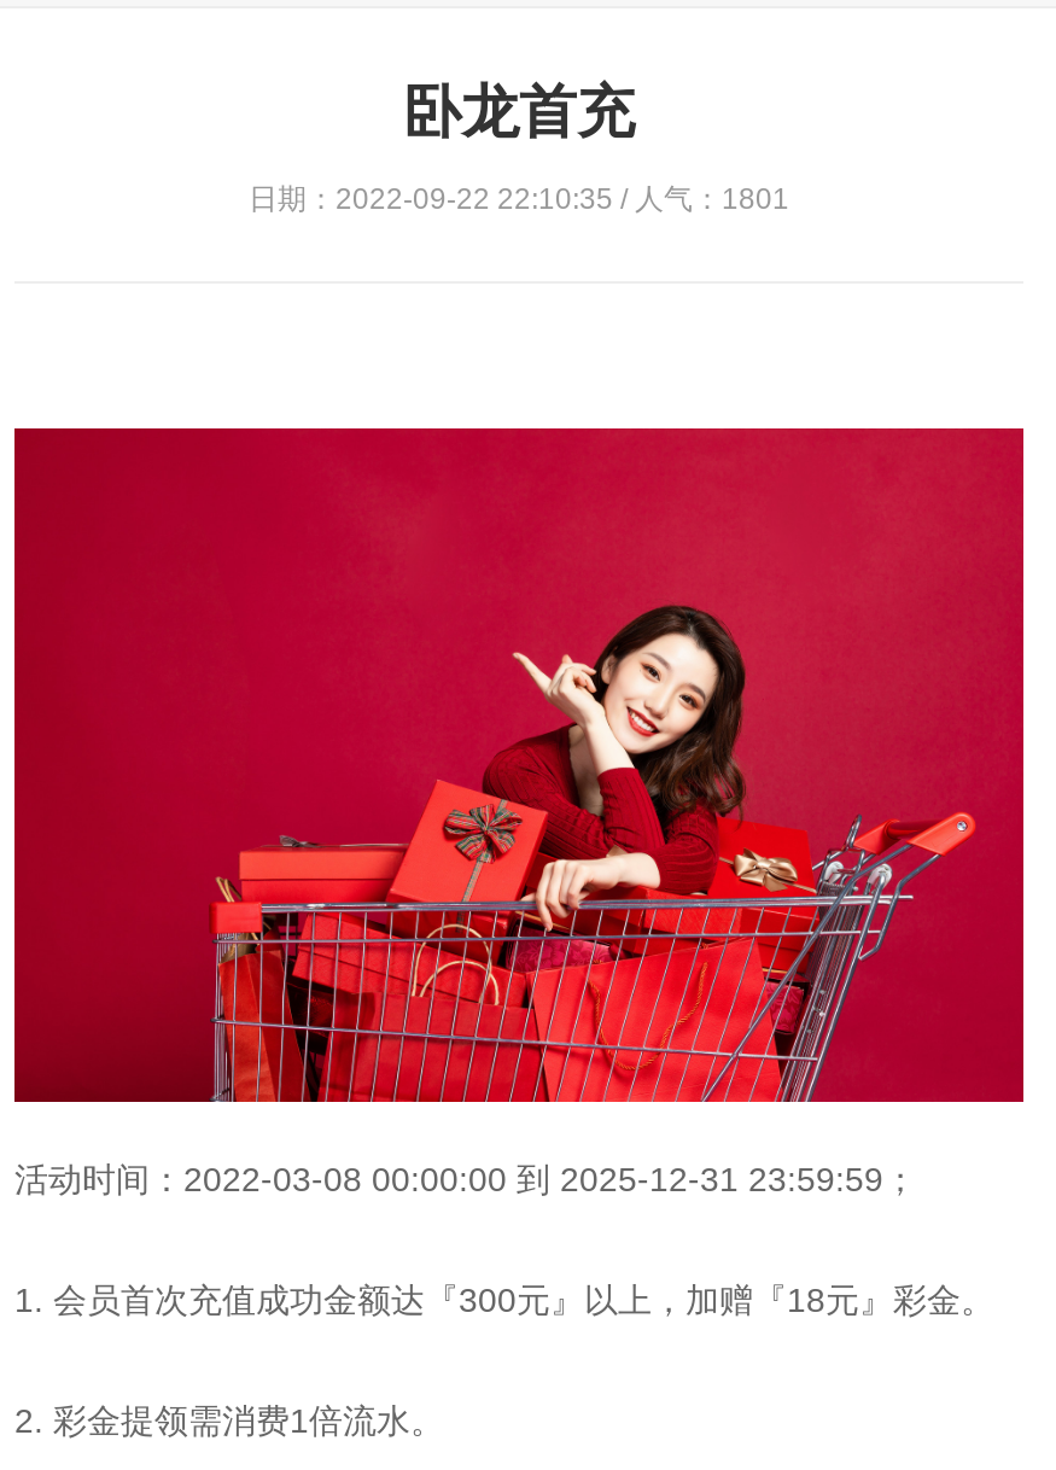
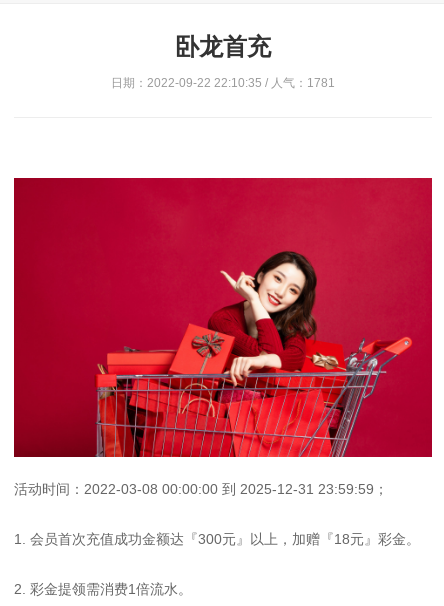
- 日期：2022-09-22 22:10:35 / 人气：1801
+ 日期：2022-09-22 22:10:35 / 人气：1781
